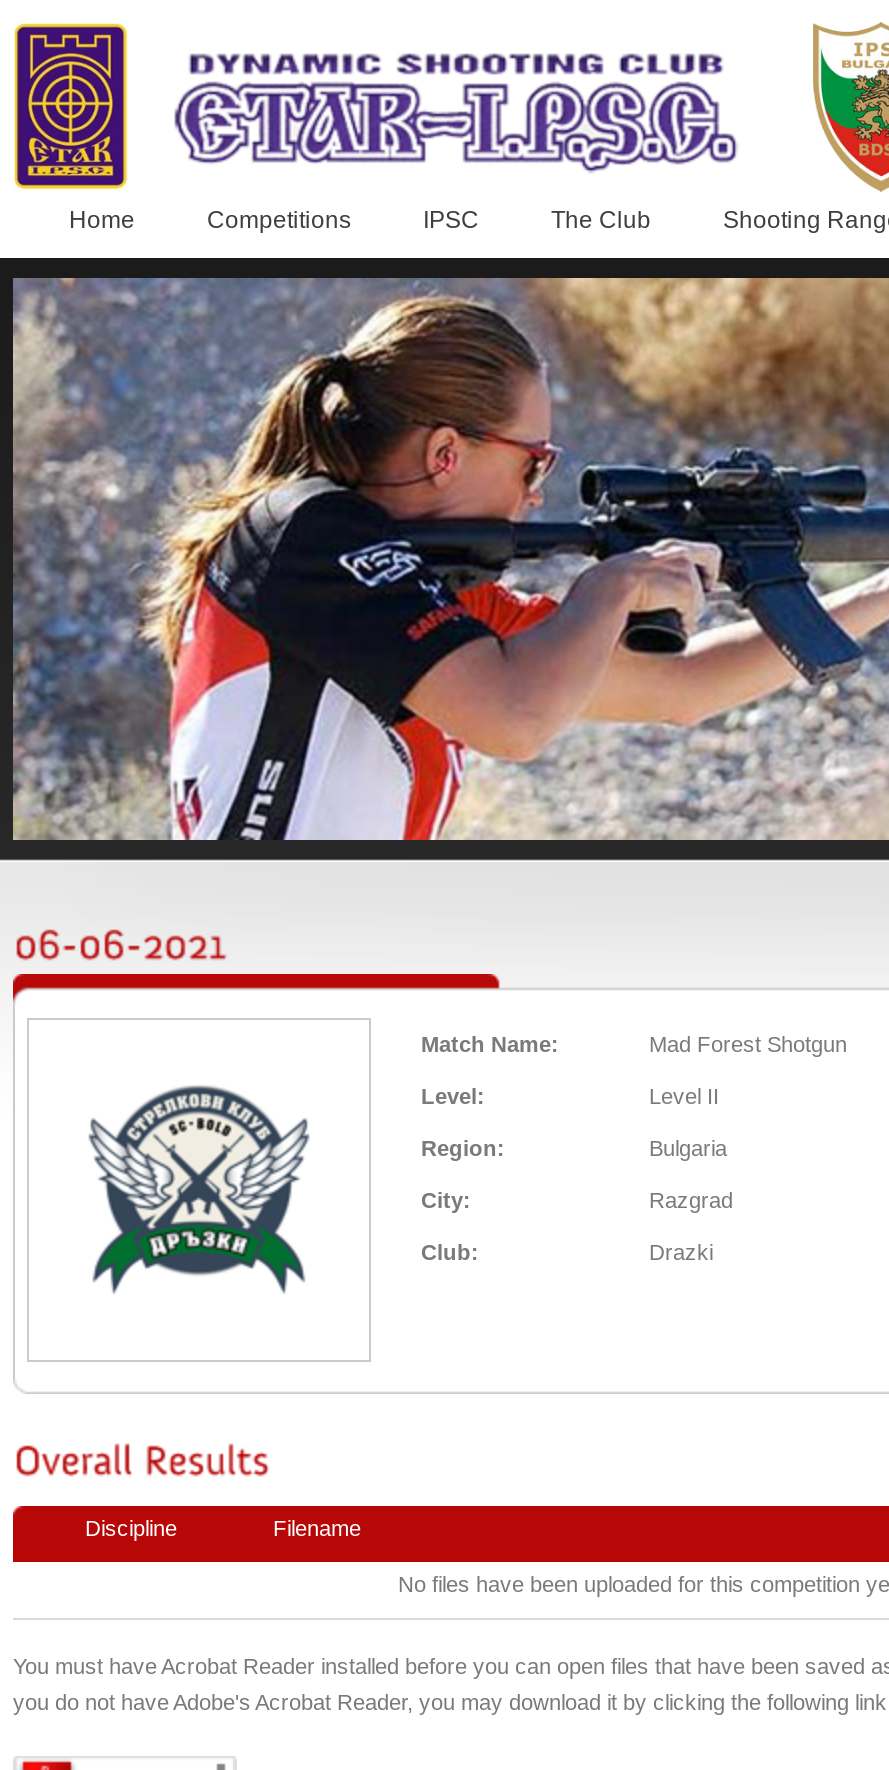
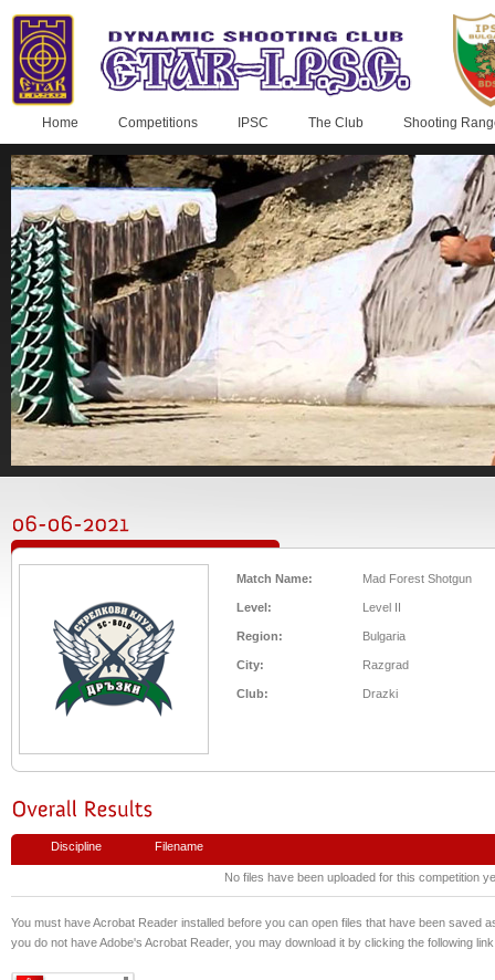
- [image]
+ [image]
